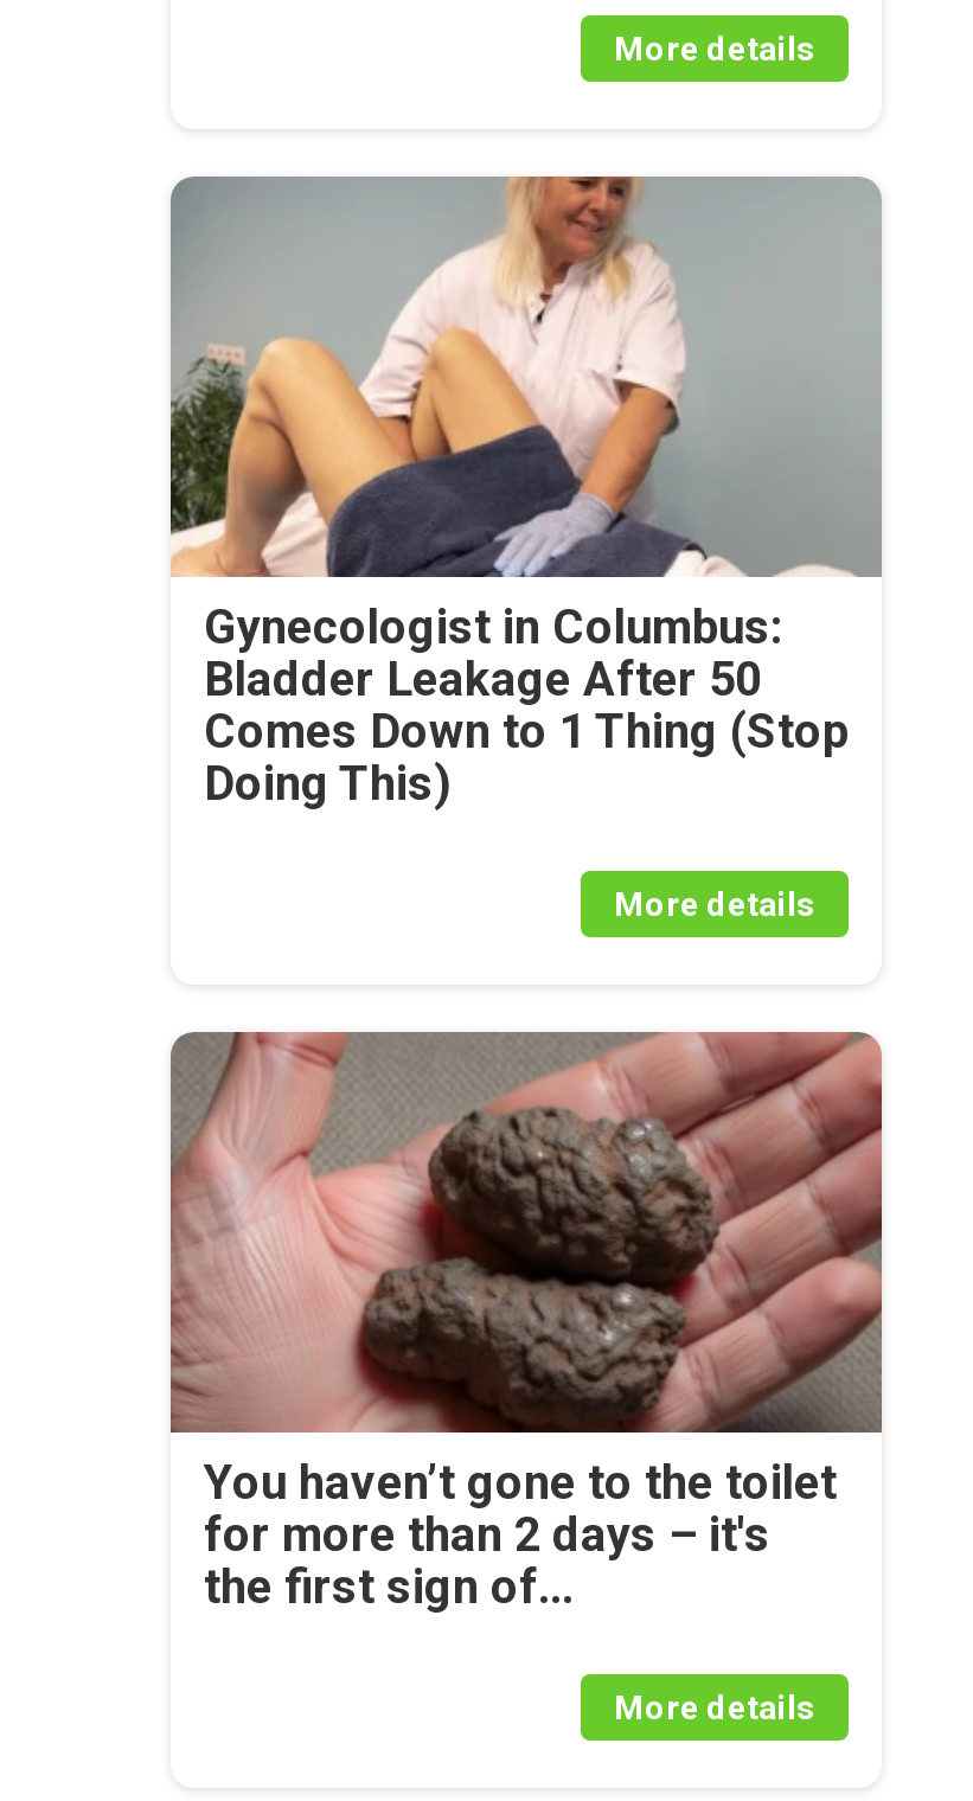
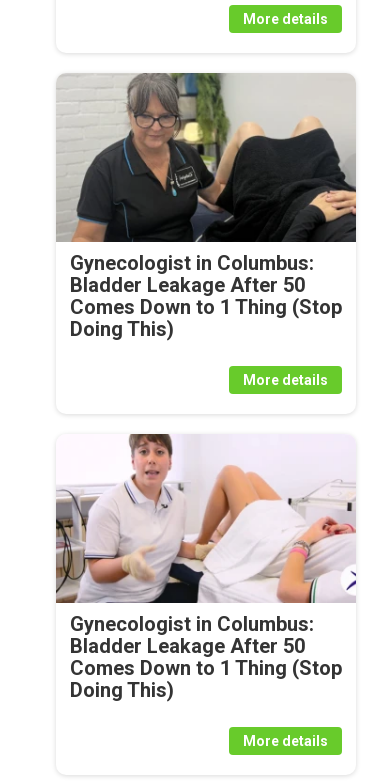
- [image]
+ [image]

- [image]
- You haven’t gone to the toilet
- for more than 2 days – it's
- the first sign of...
+ [image]
+ Gynecologist in Columbus:
+ Bladder Leakage After 50
+ Comes Down to 1 Thing (Stop
+ Doing This)
